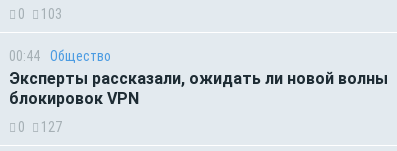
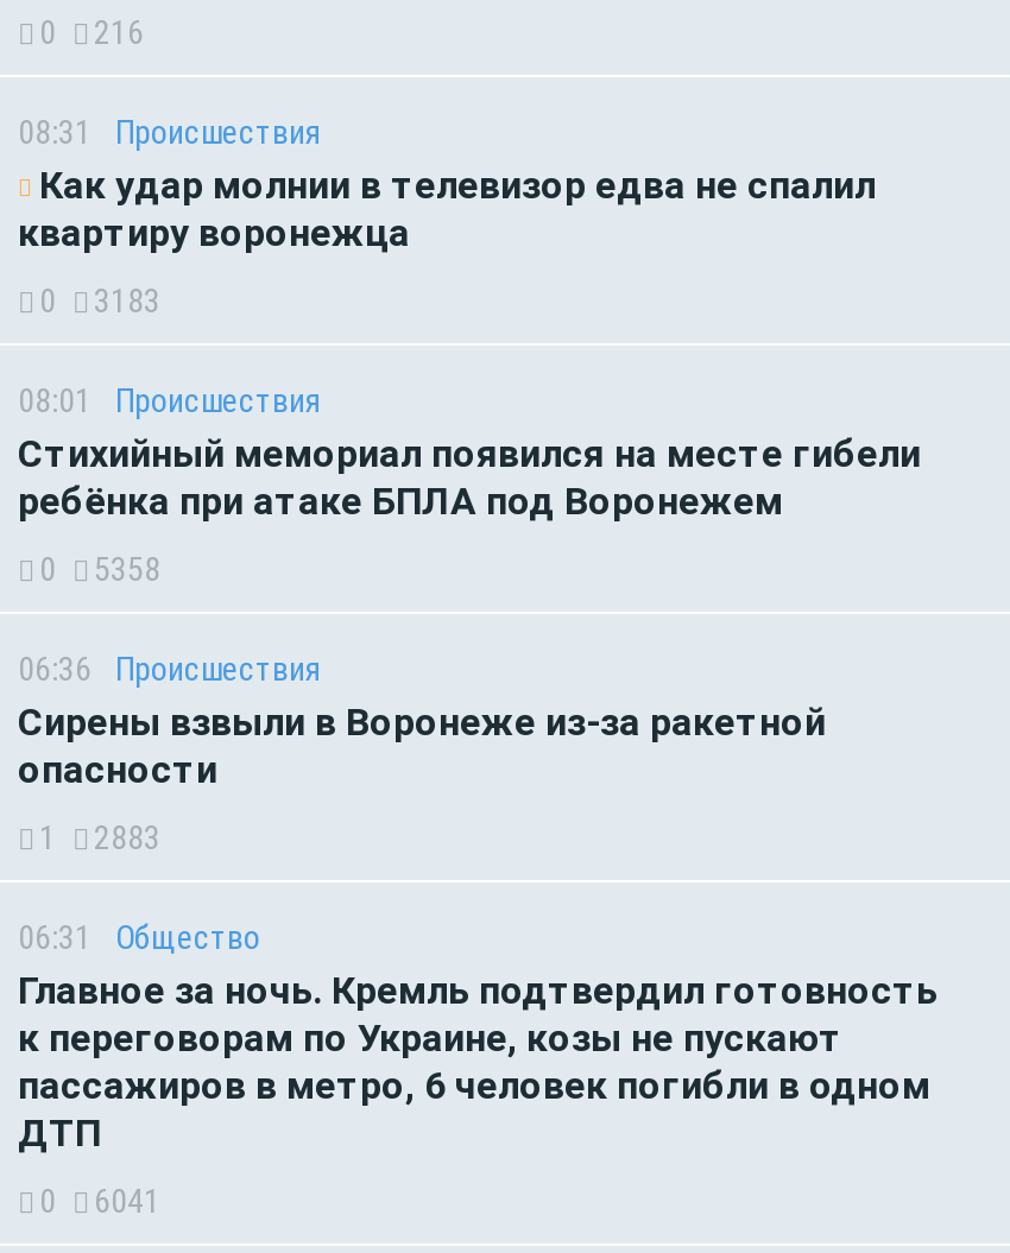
- 103
- 00:44
+ 216
+ 08:31
+ Происшествия
+ Как удар молнии в телевизор едва не спалил
+ квартиру воронежца
+ 0
+ 3183
+ 08:01
+ Происшествия
+ Стихийный мемориал появился на месте гибели
+ ребёнка при атаке БПЛА под Воронежем
+ 0
+ 5358
+ 06:36
+ Происшествия
+ Сирены взвыли в Воронеже из-за ракетной
+ опасности
+ 1
+ 2883
+ 06:31

- Эксперты рассказали, ожидать ли новой волны
- блокировок VPN
+ Главное за ночь. Кремль подтвердил готовность
+ к переговорам по Украине, козы не пускают
+ пассажиров в метро, 6 человек погибли в одном
+ ДТП

- 0 127
+ 0 6041
